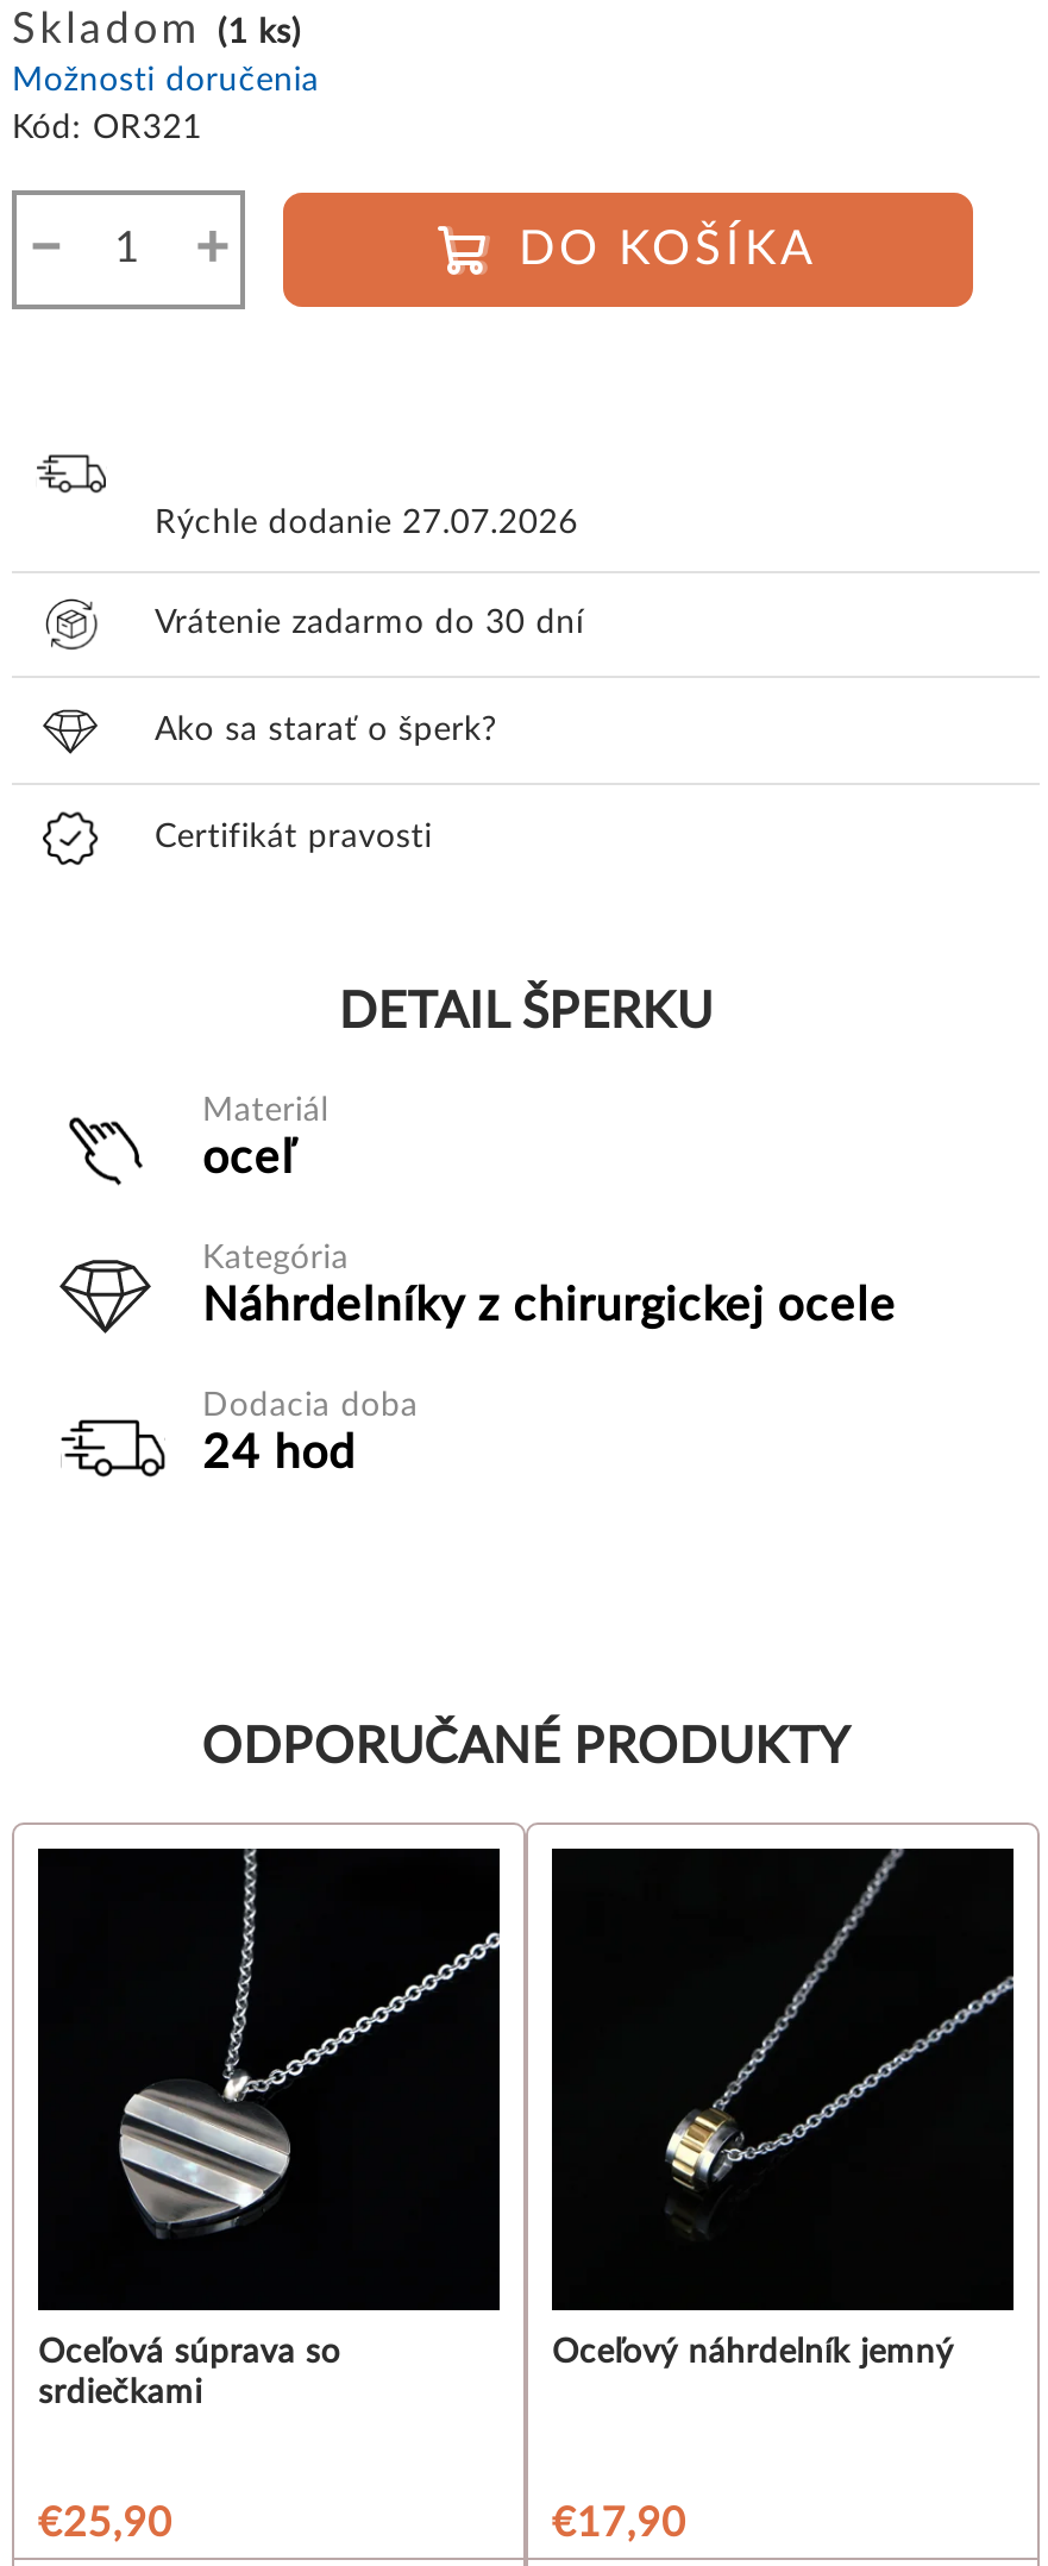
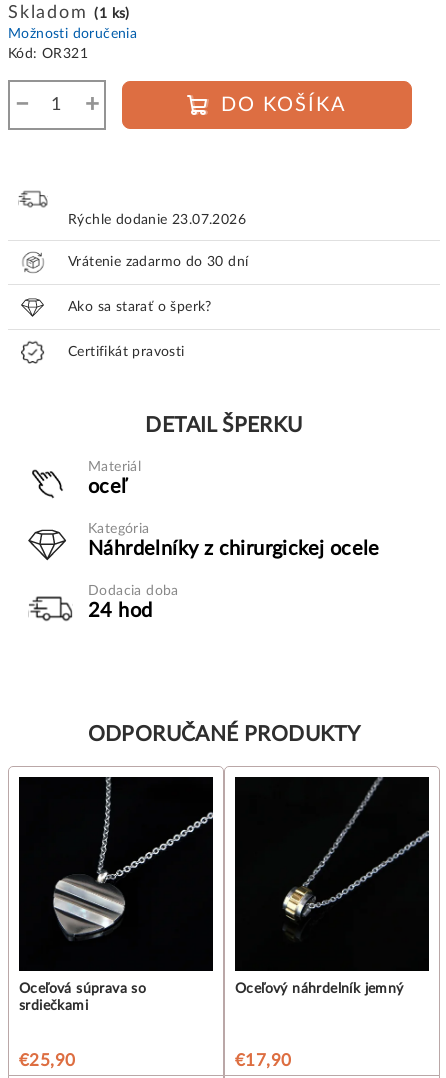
- Rýchle dodanie 27.07.2026
+ Rýchle dodanie 23.07.2026
